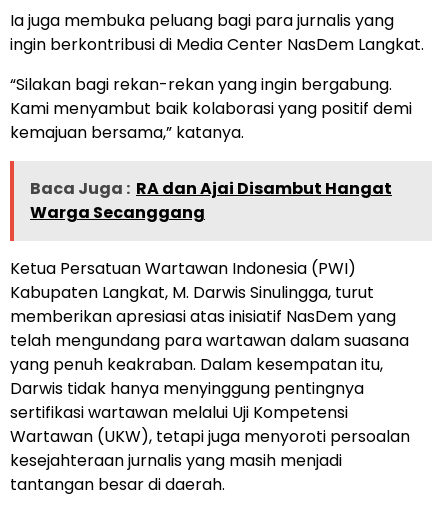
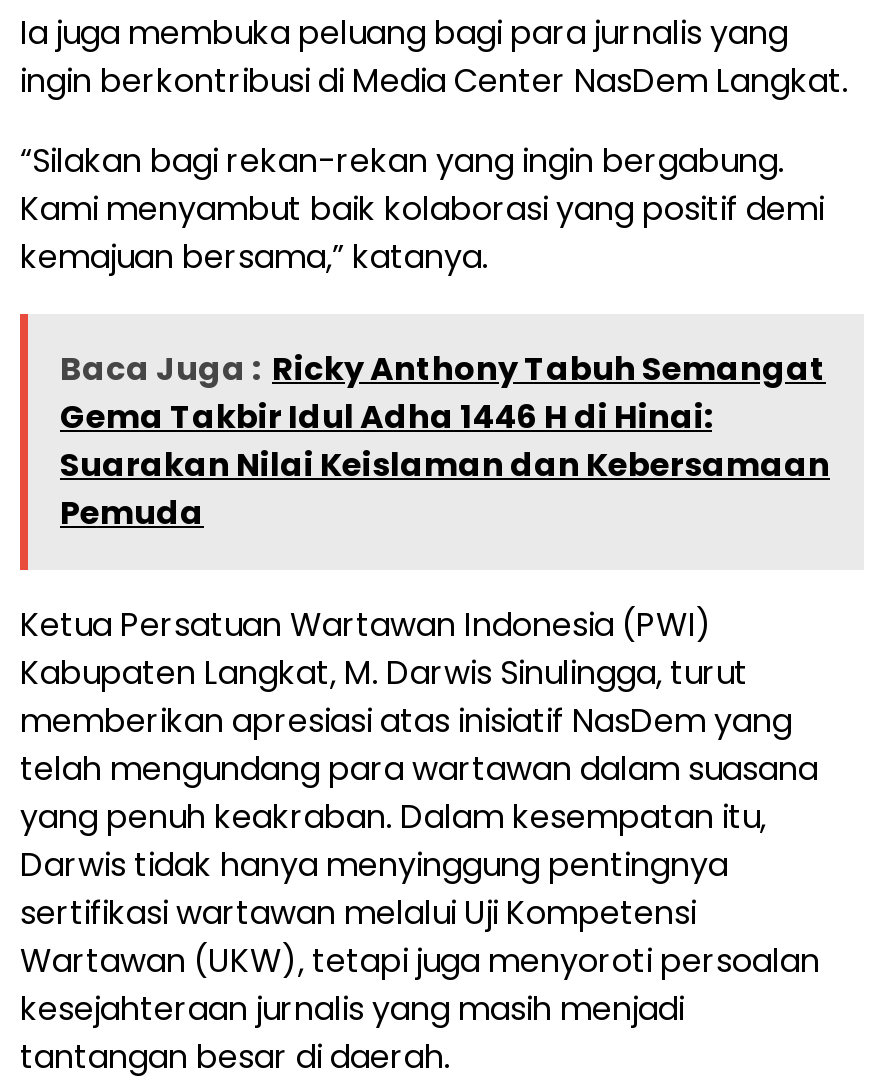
- Baca Juga : RA dan Ajai Disambut Hangat
- Warga Secanggang
+ Baca Juga : Ricky Anthony Tabuh Semangat
+ Gema Takbir Idul Adha 1446 H di Hinai:
+ Suarakan Nilai Keislaman dan Kebersamaan
+ Pemuda
